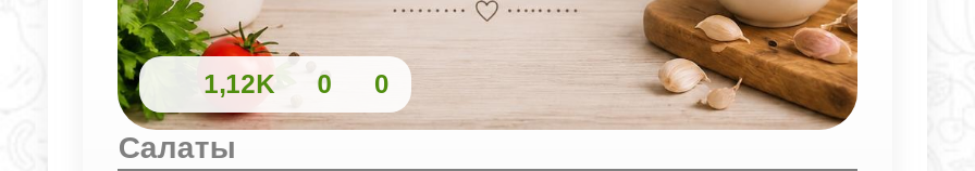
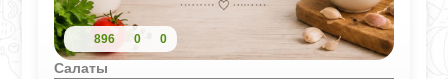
- 1,12K 0 0
+ 896 0 0
